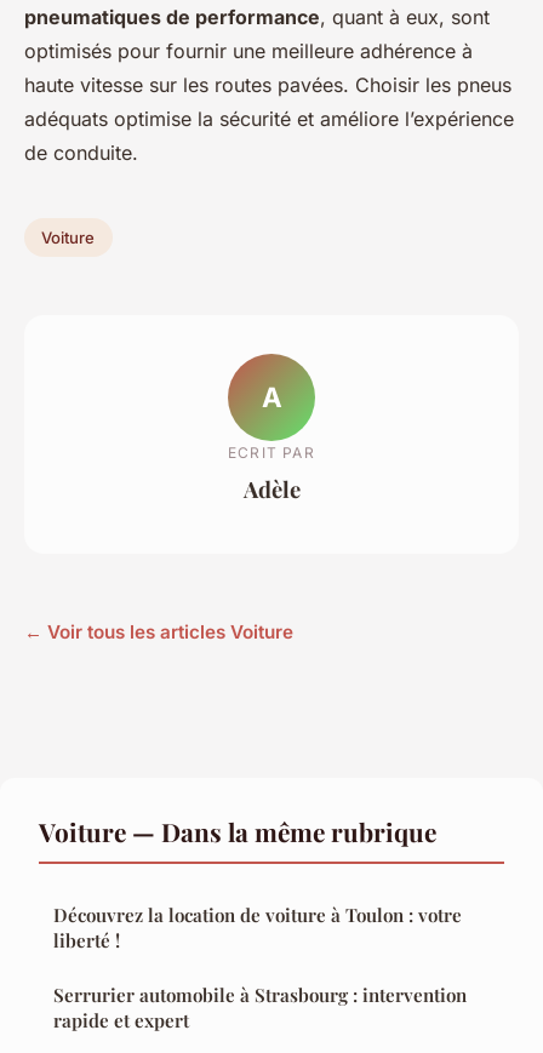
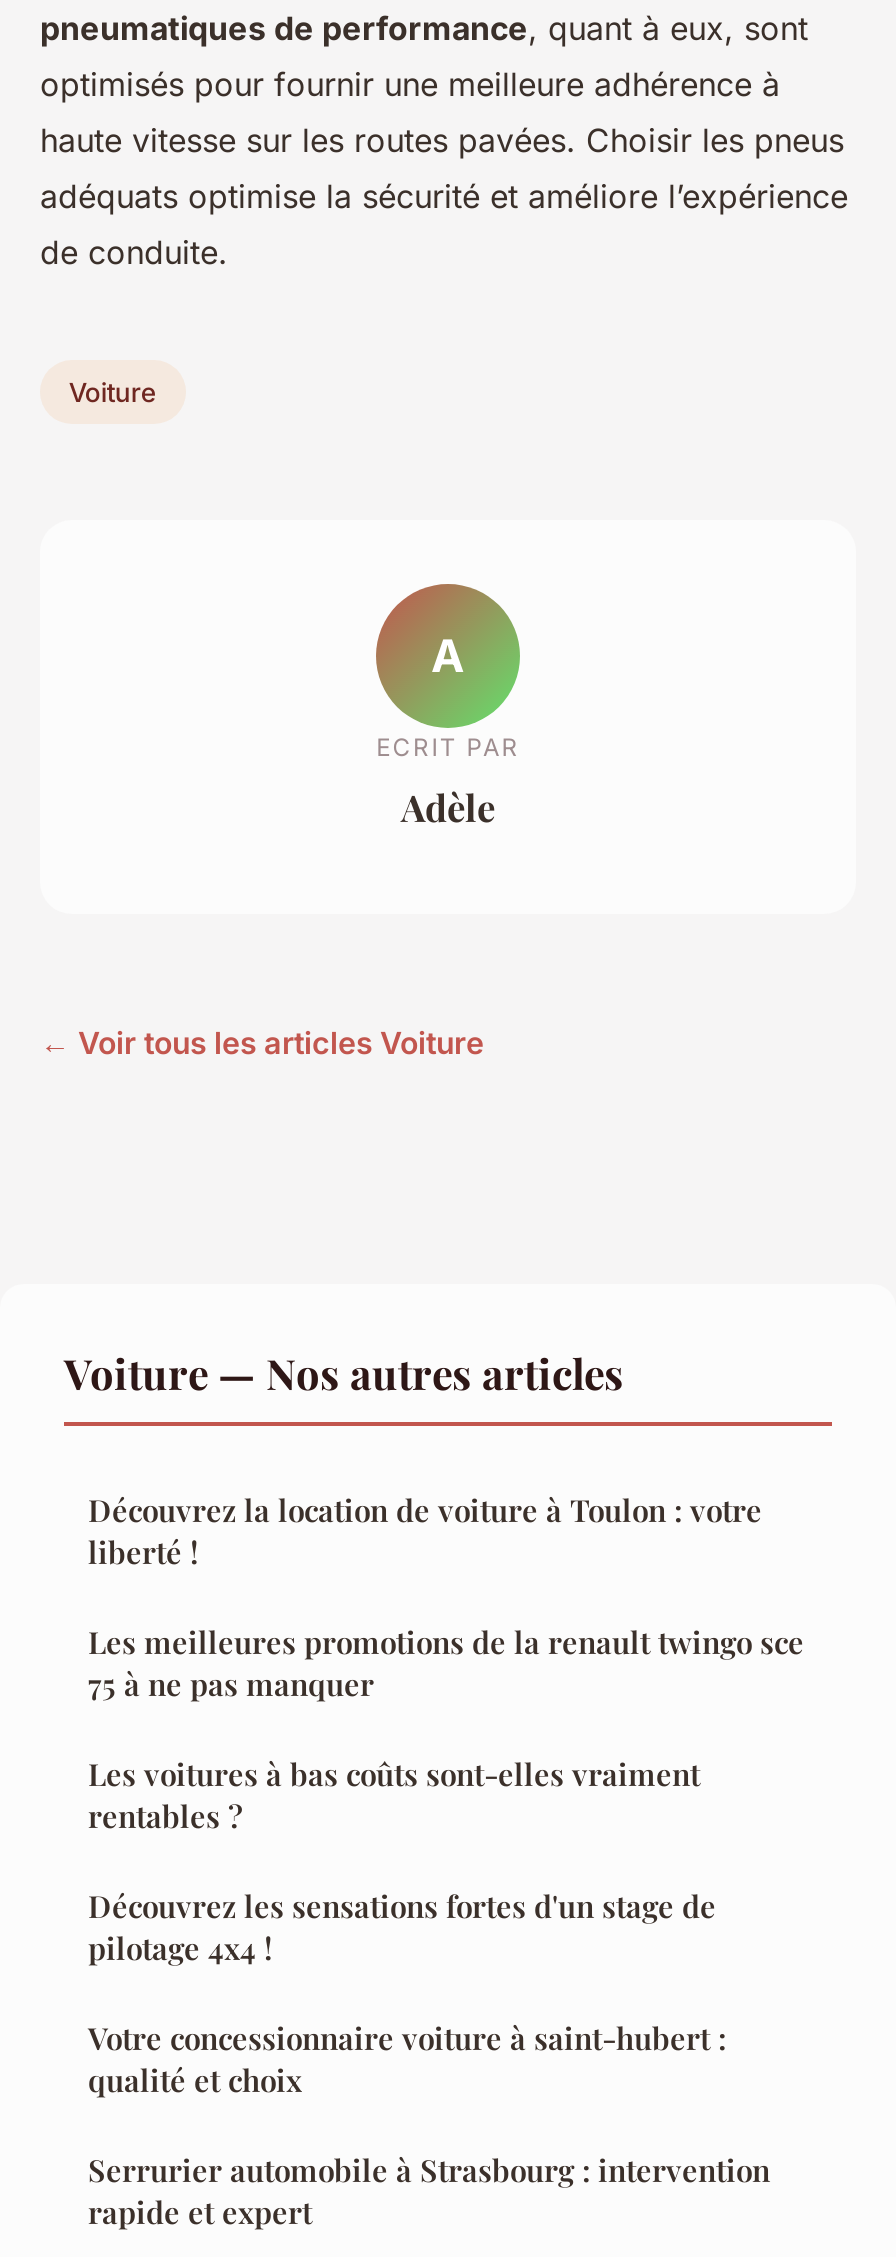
- Voiture — Dans la même rubrique
+ Voiture — Nos autres articles

+ Les meilleures promotions de la renault twingo sce
+ 75 à ne pas manquer
+ Les voitures à bas coûts sont-elles vraiment
+ rentables ?
+ Découvrez les sensations fortes d'un stage de
+ pilotage 4x4 !
+ Votre concessionnaire voiture à saint-hubert :
+ qualité et choix
